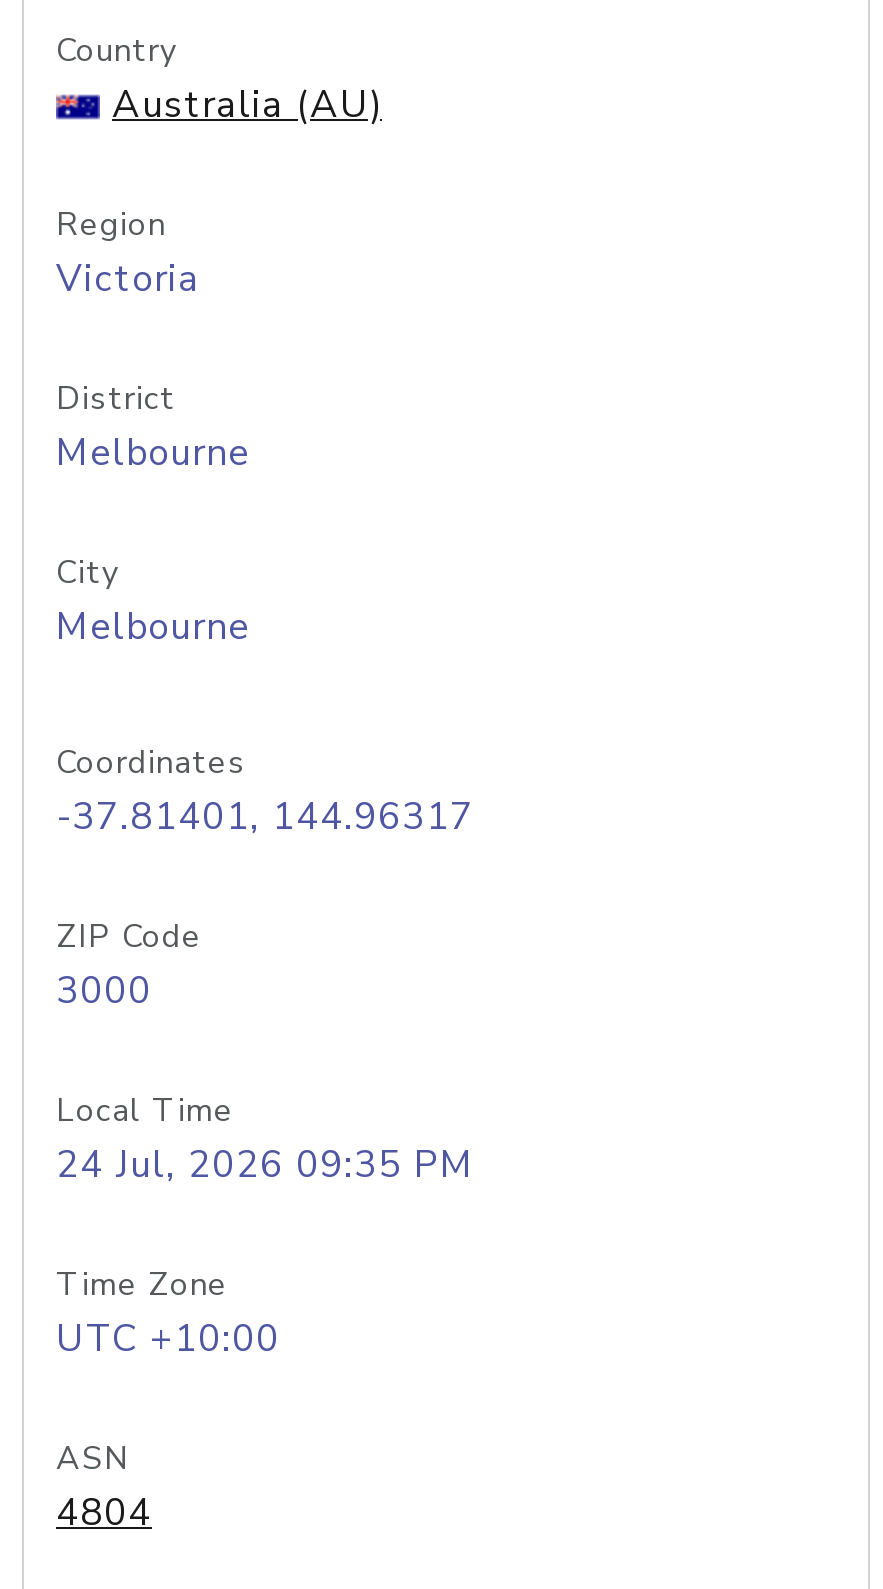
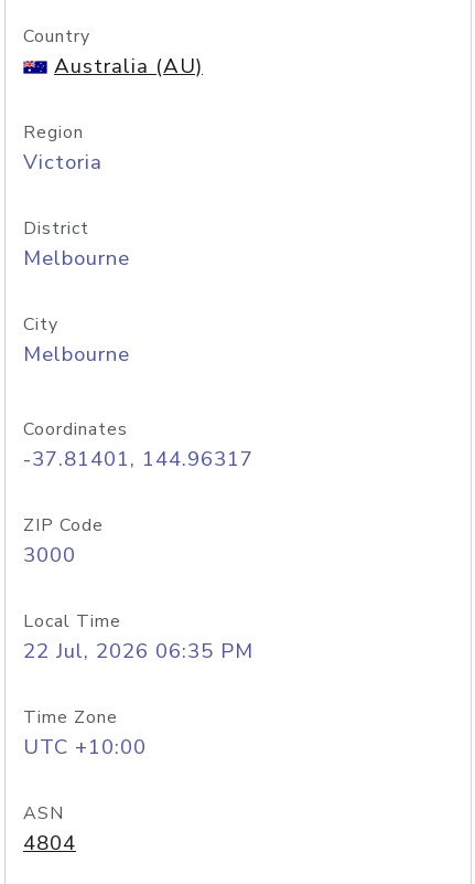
- 24 Jul, 2026 09:35 PM
+ 22 Jul, 2026 06:35 PM
